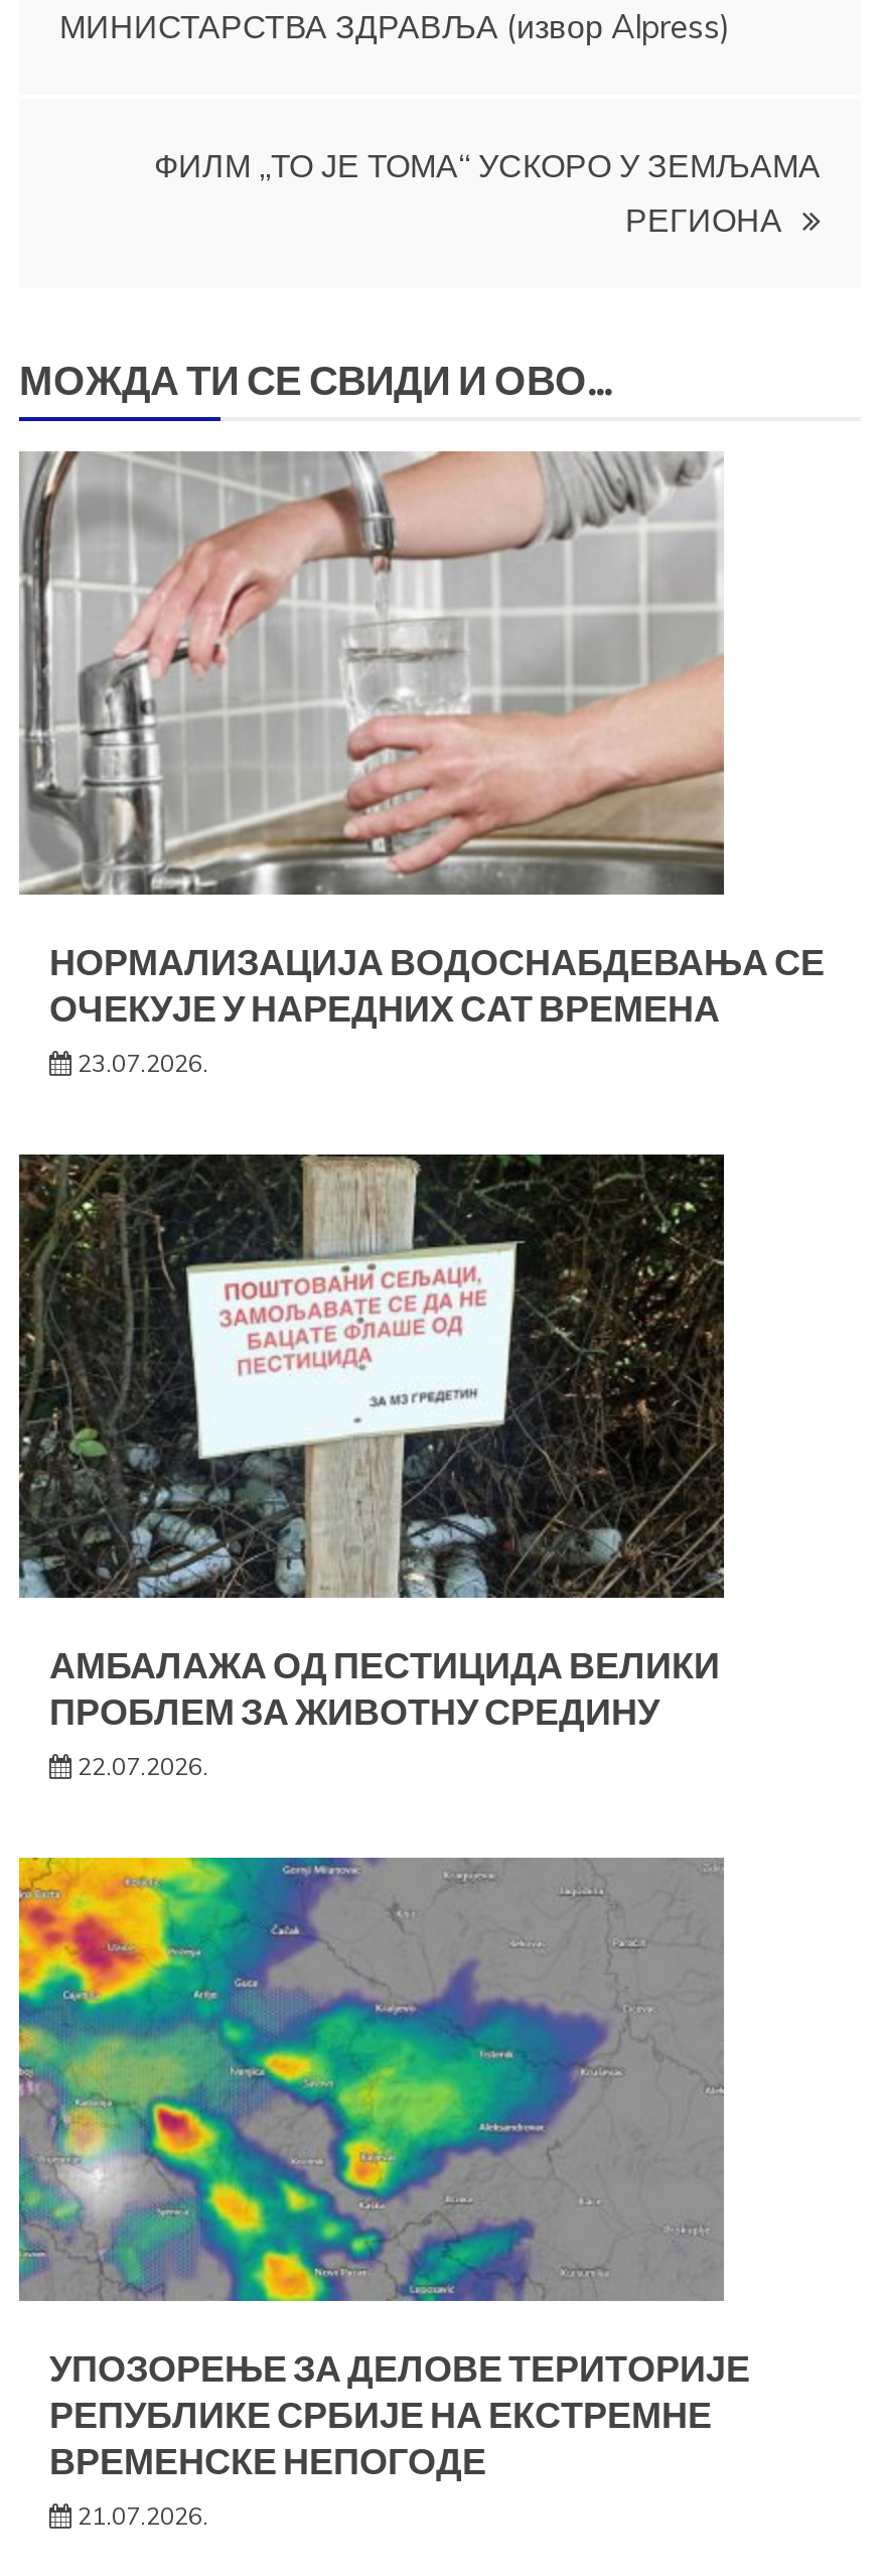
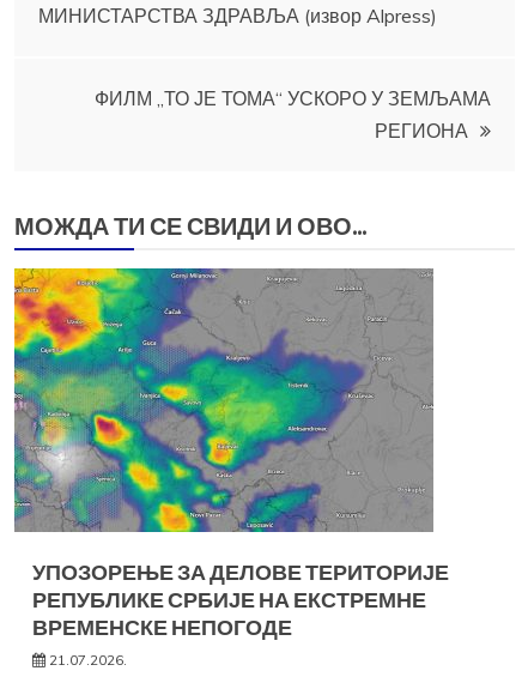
- [image]
- НОРМАЛИЗАЦИЈА ВОДОСНАБДЕВАЊА СЕ
- ОЧЕКУЈЕ У НАРЕДНИХ САТ ВРЕМЕНА
- 23.07.2026.

- [image]
- АМБАЛАЖА ОД ПЕСТИЦИДА ВЕЛИКИ
- ПРОБЛЕМ ЗА ЖИВОТНУ СРЕДИНУ
- 22.07.2026.
